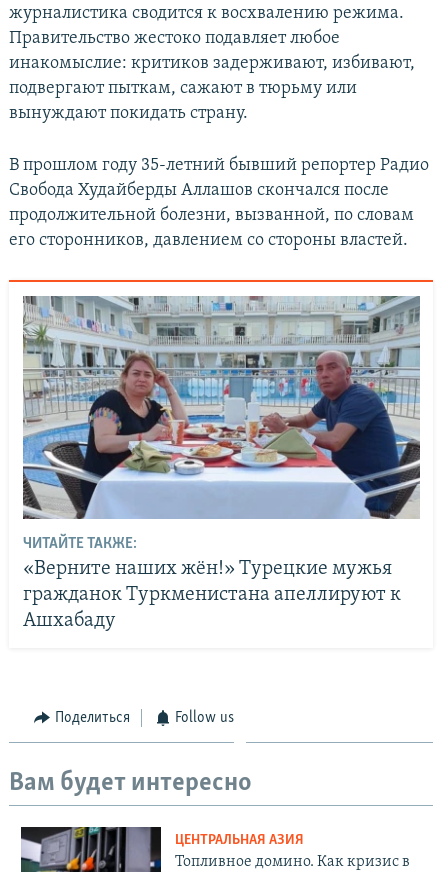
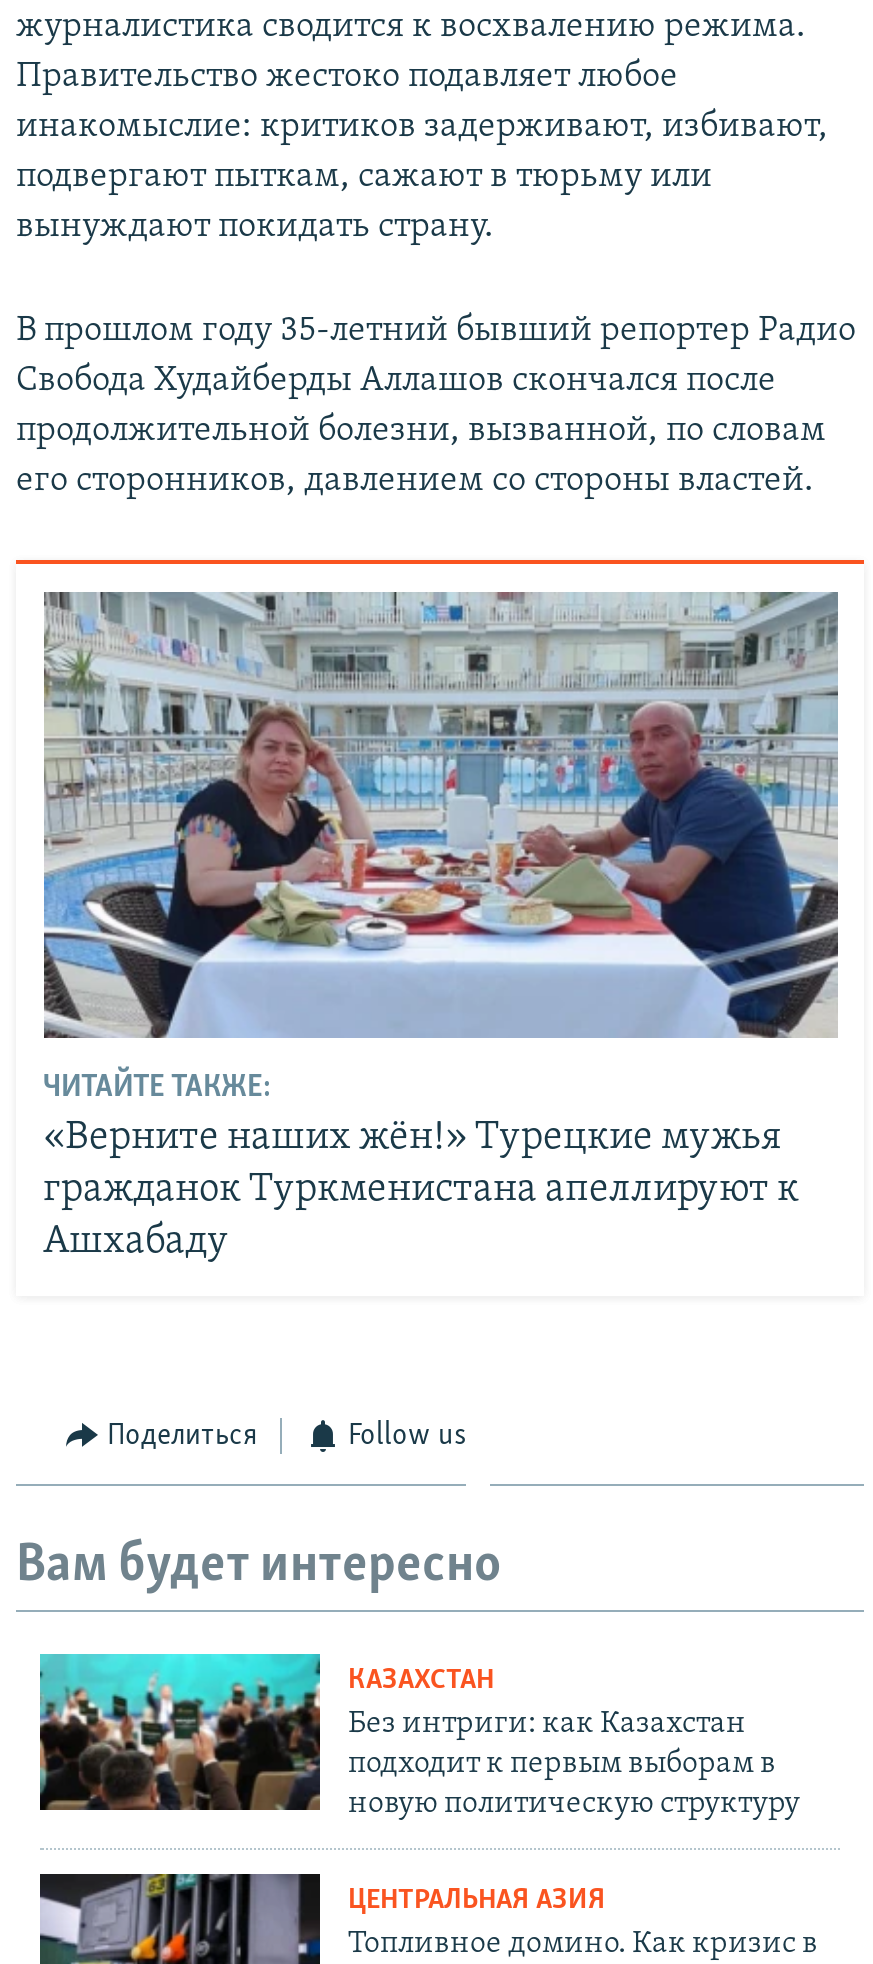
+ [image]
+ КАЗАХСТАН
+ Без интриги: как Казахстан
+ подходит к первым выборам в
+ новую политическую структуру
